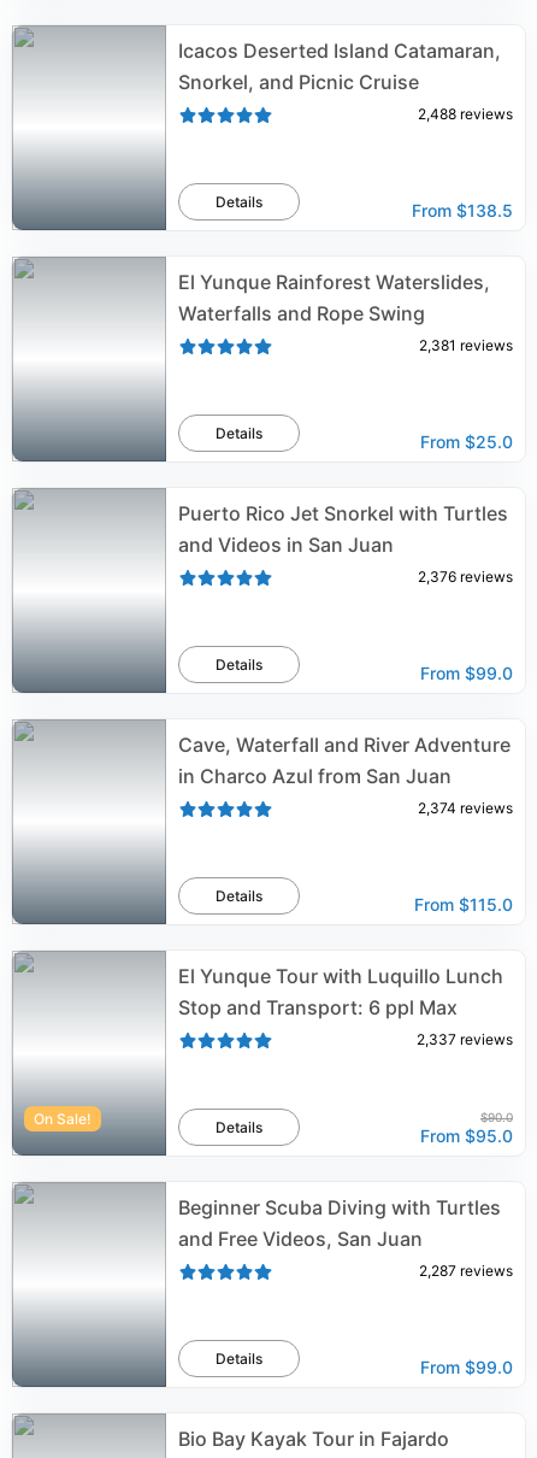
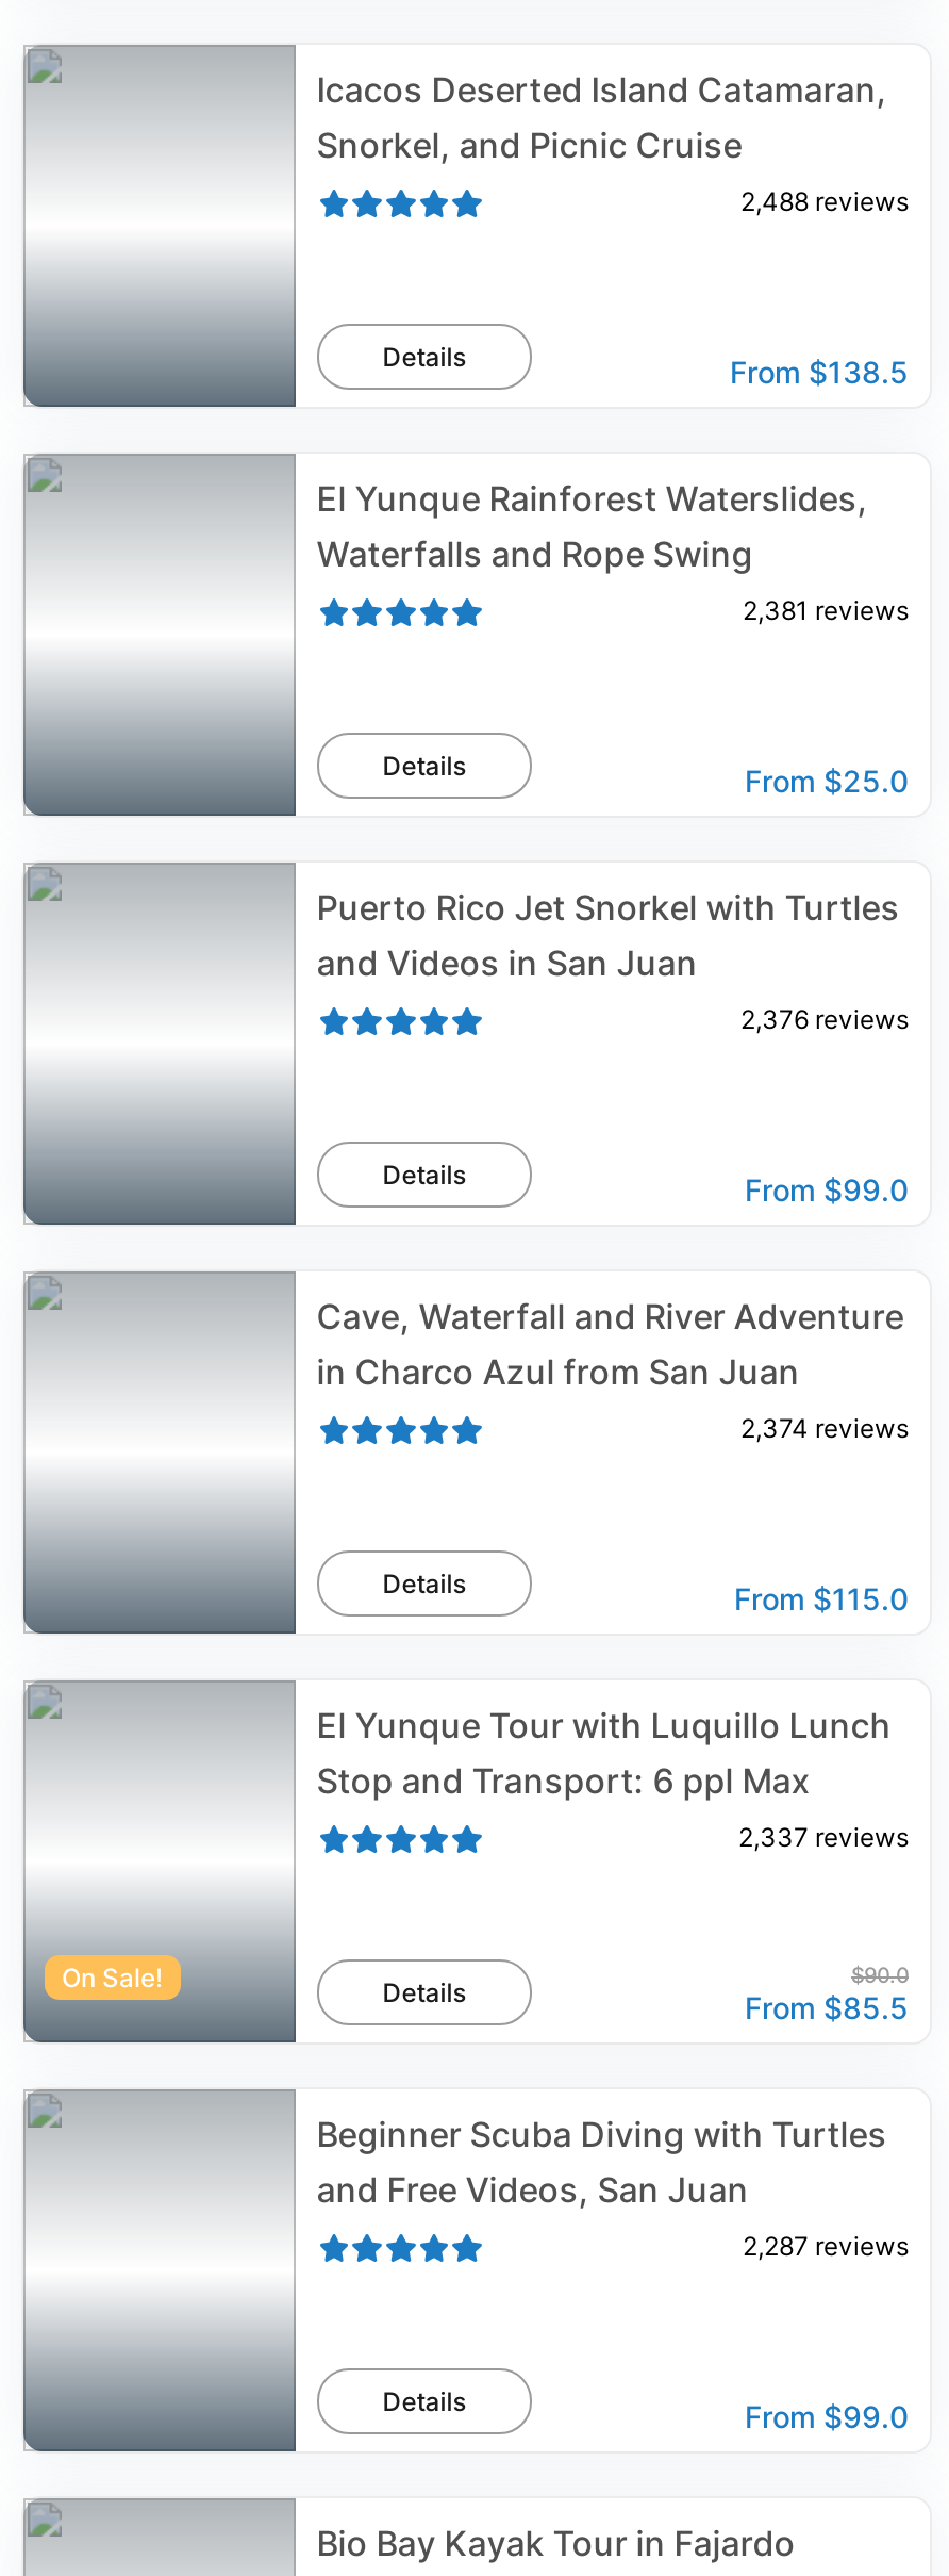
- From $95.0
+ From $85.5
